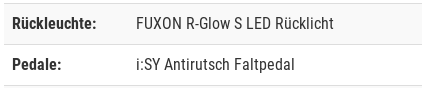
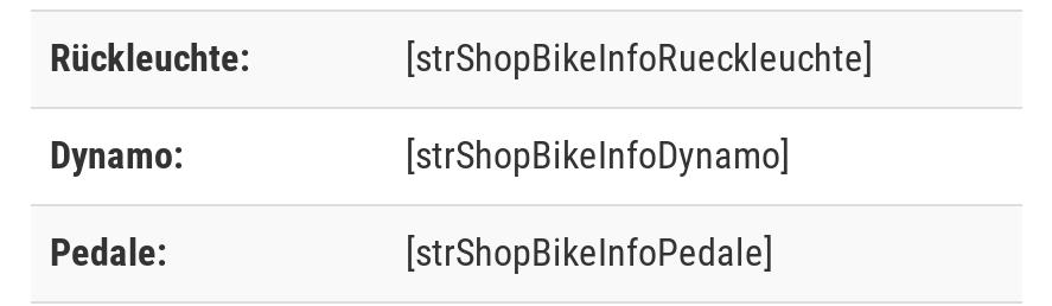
- FUXON R-Glow S LED Rücklicht
+ [strShopBikeInfoRueckleuchte]
+ Dynamo:
+ [strShopBikeInfoDynamo]

- i:SY Antirutsch Faltpedal
+ [strShopBikeInfoPedale]
